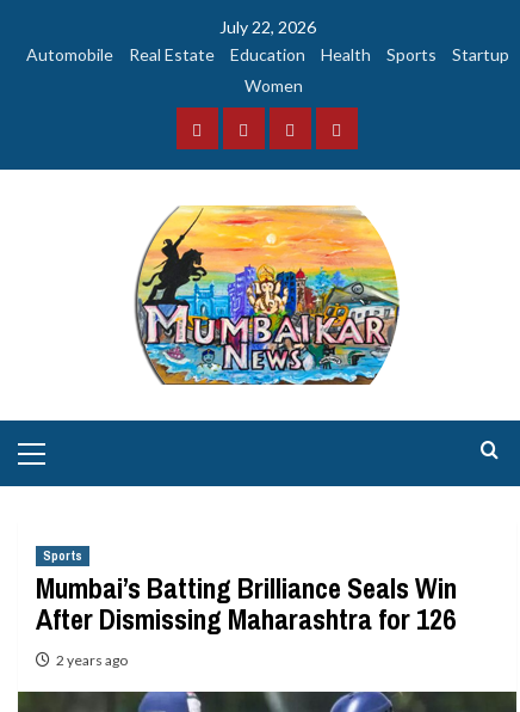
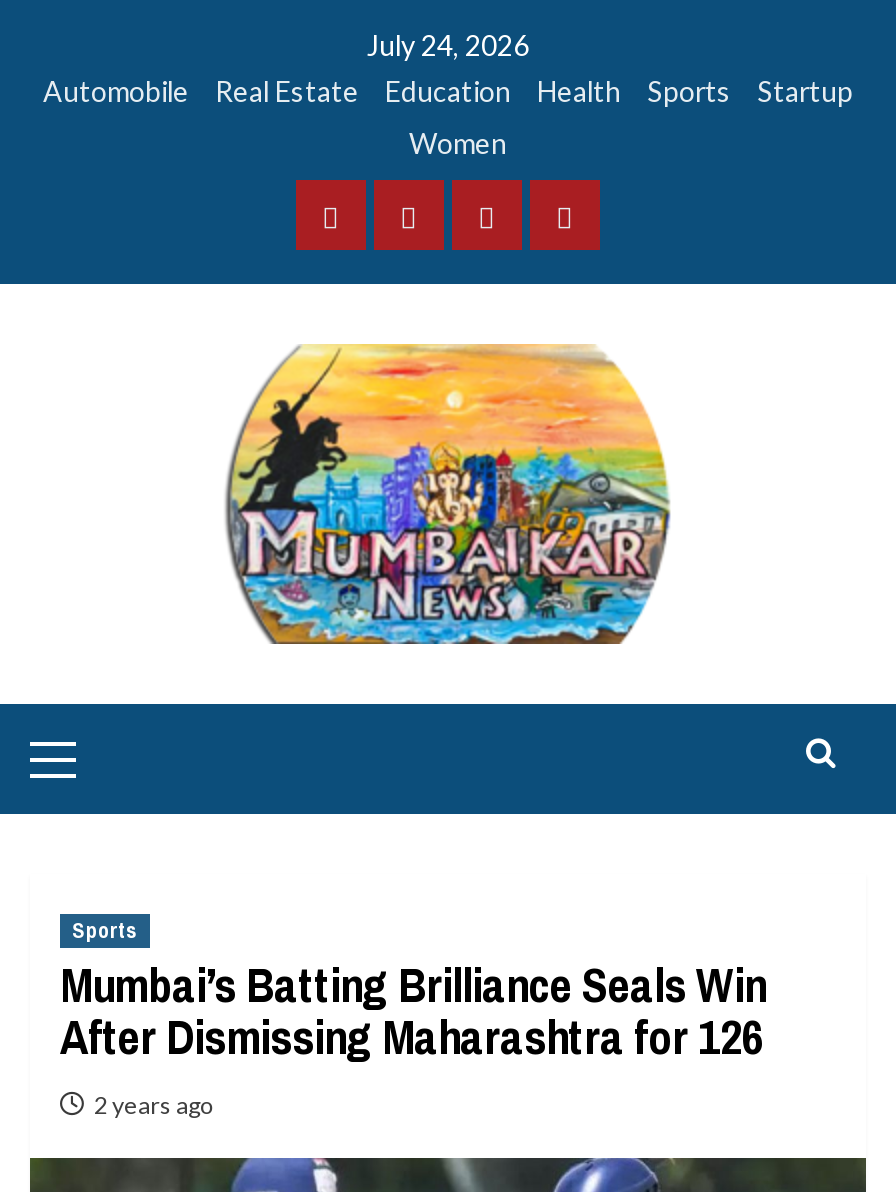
- July 22, 2026
+ July 24, 2026
